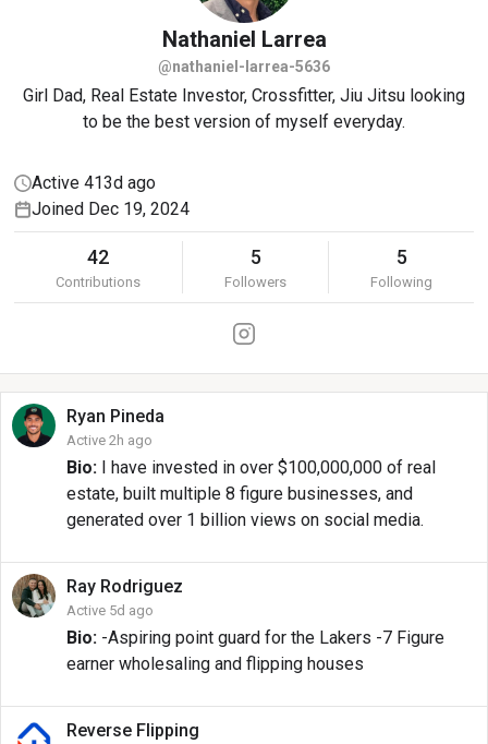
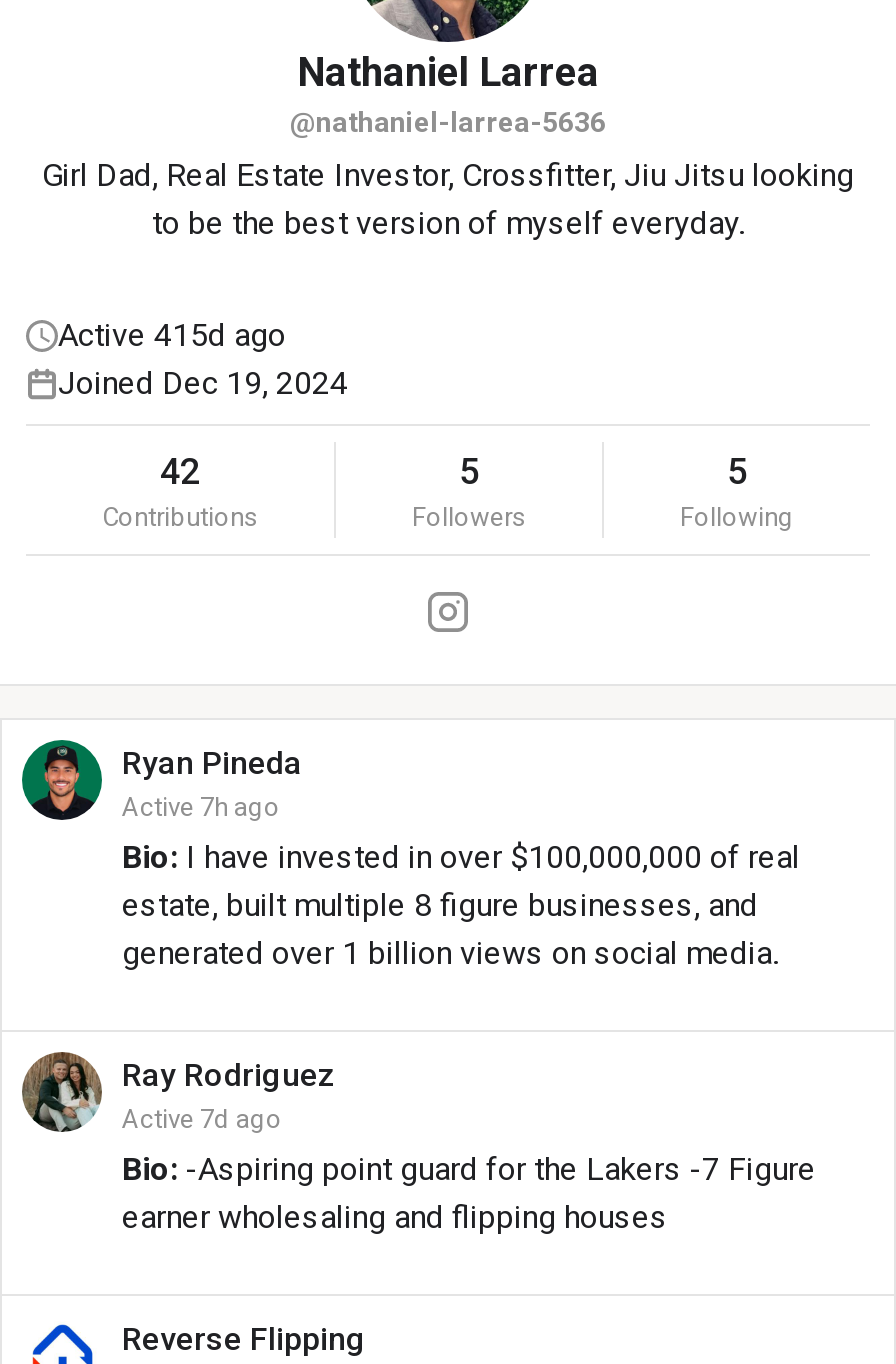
- Active 413d ago
+ Active 415d ago

- Active 2h ago
+ Active 7h ago

- Active 5d ago
+ Active 7d ago
